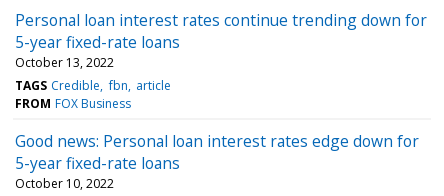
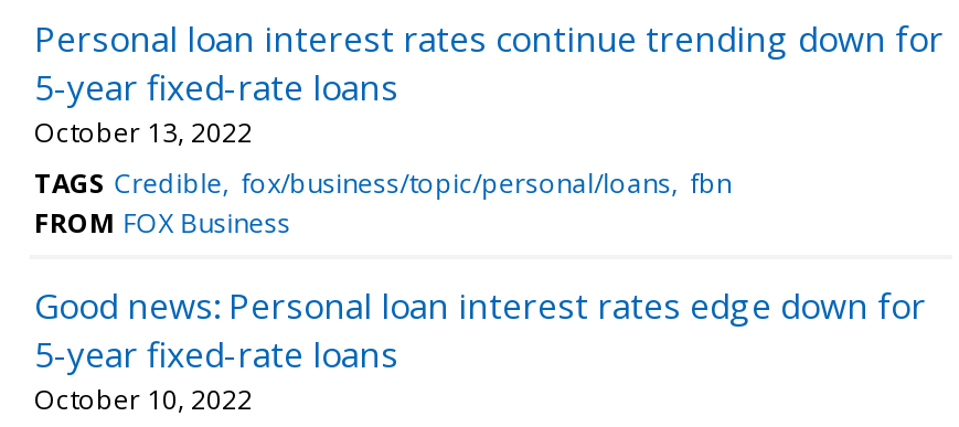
- TAGS Credible fbn article
+ TAGS Credible fox/business/topic/personal/loans fbn
